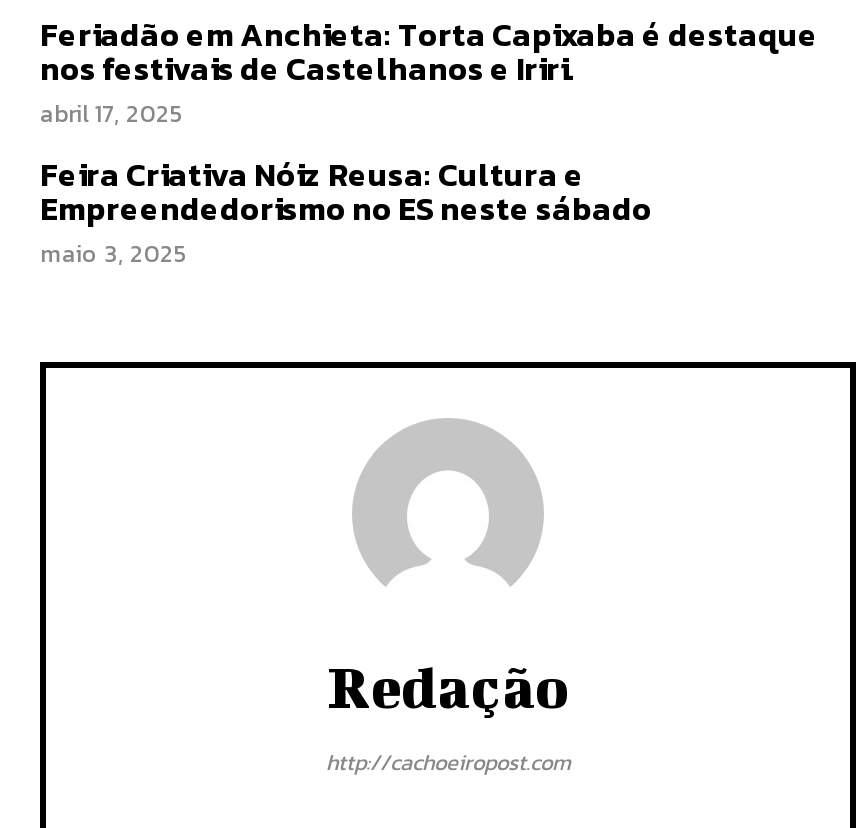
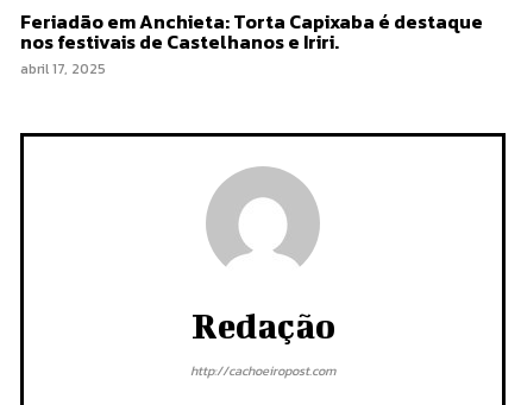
- Feira Criativa Nóiz Reusa: Cultura e
- Empreendedorismo no ES neste sábado
- maio 3, 2025
